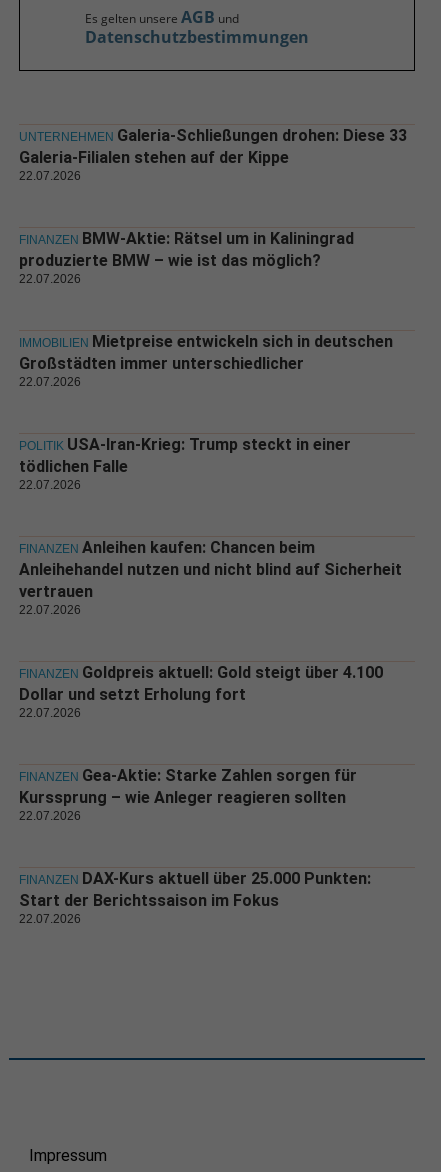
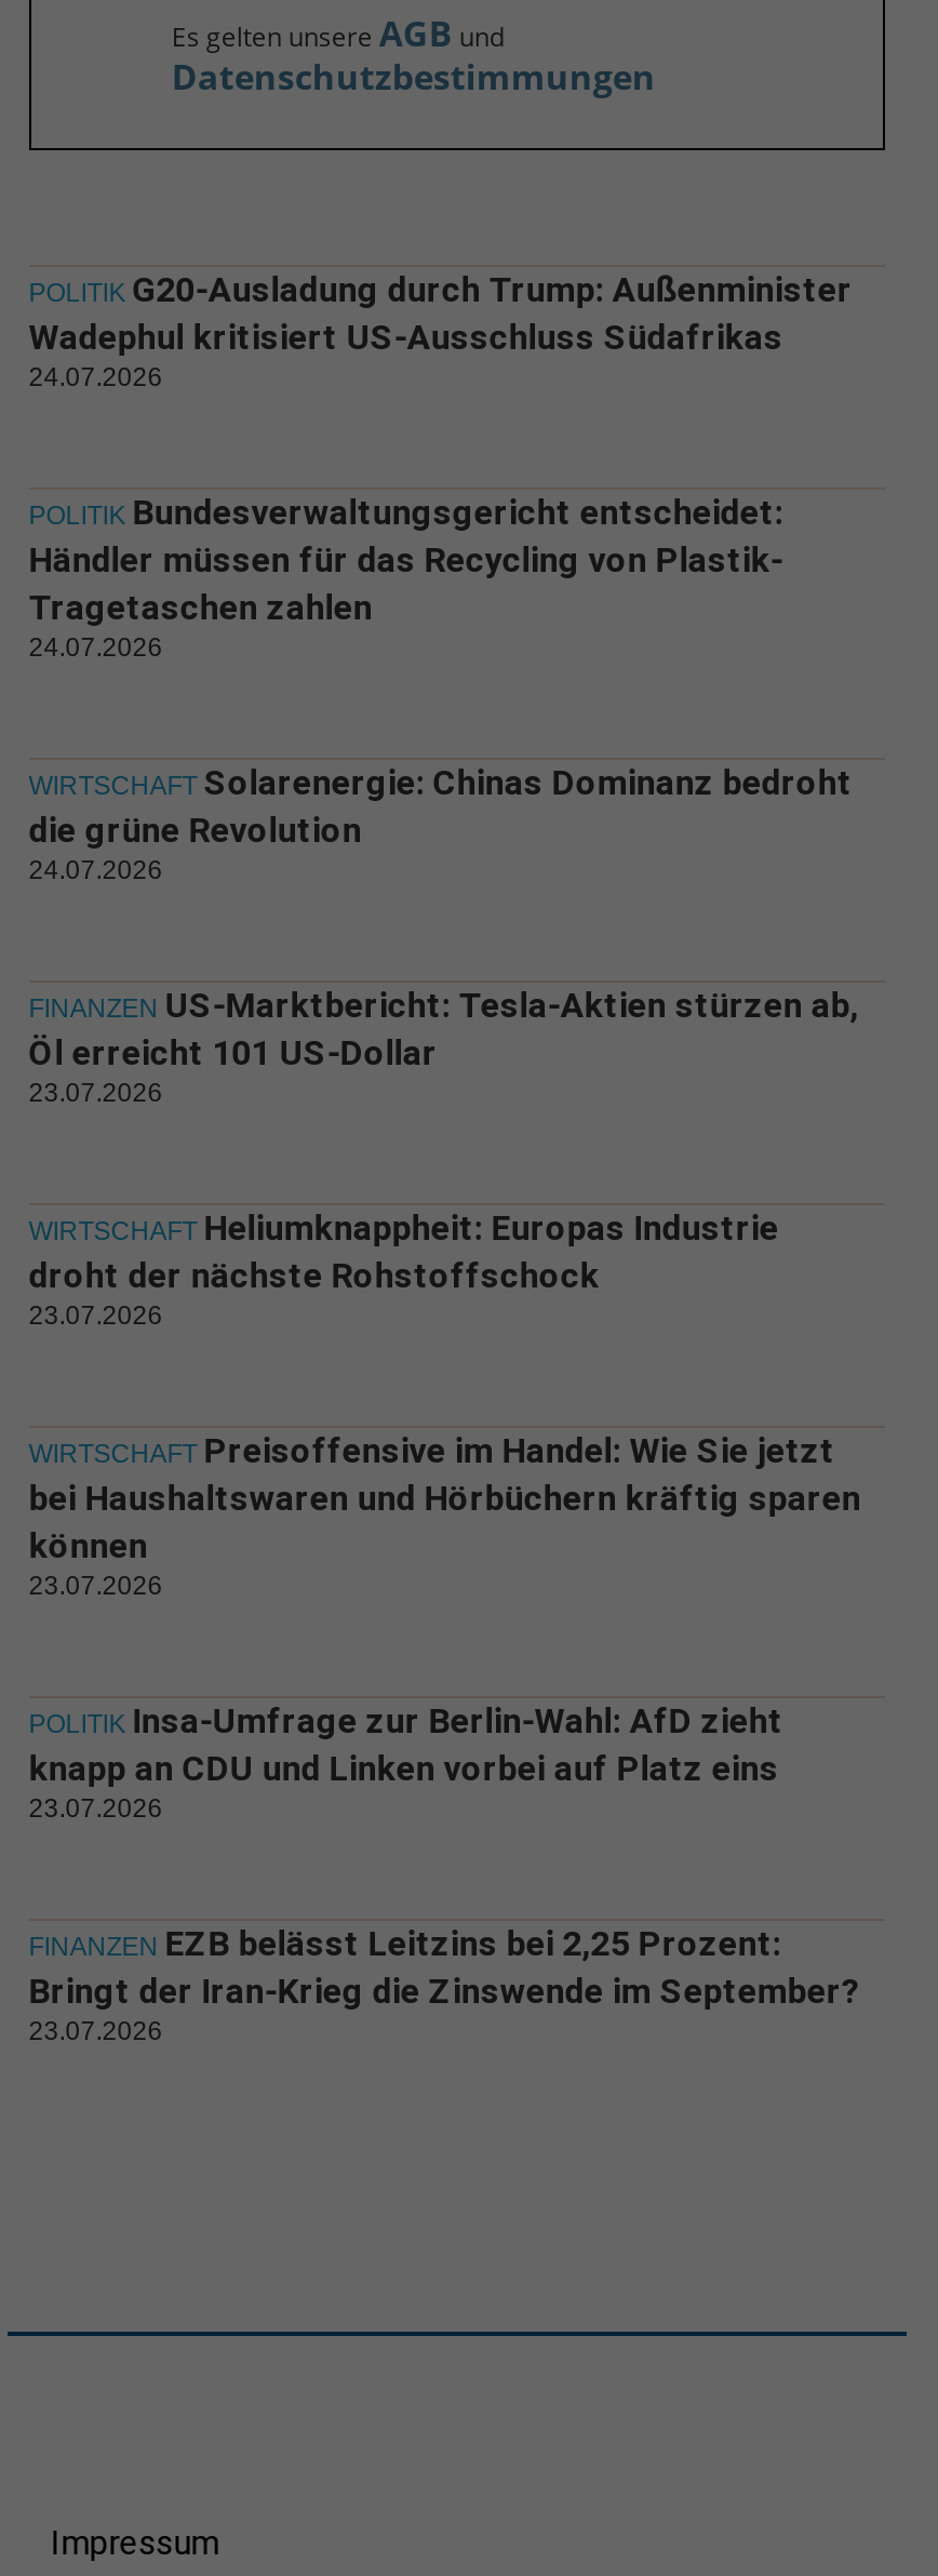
- UNTERNEHMEN Galeria-Schließungen drohen: Diese 33
- Galeria-Filialen stehen auf der Kippe
- 22.07.2026
+ POLITIK G20-Ausladung durch Trump: Außenminister
+ Wadephul kritisiert US-Ausschluss Südafrikas
+ 24.07.2026

- FINANZEN BMW-Aktie: Rätsel um in Kaliningrad
- produzierte BMW – wie ist das möglich?
- 22.07.2026
+ POLITIK Bundesverwaltungsgericht entscheidet:
+ Händler müssen für das Recycling von Plastik-
+ Tragetaschen zahlen
+ 24.07.2026

- IMMOBILIEN Mietpreise entwickeln sich in deutschen
- Großstädten immer unterschiedlicher
- 22.07.2026
+ WIRTSCHAFT Solarenergie: Chinas Dominanz bedroht
+ die grüne Revolution
+ 24.07.2026

- POLITIK USA-Iran-Krieg: Trump steckt in einer
- tödlichen Falle
- 22.07.2026
+ FINANZEN US-Marktbericht: Tesla-Aktien stürzen ab,
+ Öl erreicht 101 US-Dollar
+ 23.07.2026

- FINANZEN Anleihen kaufen: Chancen beim
- Anleihehandel nutzen und nicht blind auf Sicherheit
- vertrauen
- 22.07.2026
+ WIRTSCHAFT Heliumknappheit: Europas Industrie
+ droht der nächste Rohstoffschock
+ 23.07.2026

- FINANZEN Goldpreis aktuell: Gold steigt über 4.100
- Dollar und setzt Erholung fort
- 22.07.2026
+ WIRTSCHAFT Preisoffensive im Handel: Wie Sie jetzt
+ bei Haushaltswaren und Hörbüchern kräftig sparen
+ können
+ 23.07.2026

- FINANZEN Gea-Aktie: Starke Zahlen sorgen für
- Kurssprung – wie Anleger reagieren sollten
- 22.07.2026
+ POLITIK Insa-Umfrage zur Berlin-Wahl: AfD zieht
+ knapp an CDU und Linken vorbei auf Platz eins
+ 23.07.2026

- FINANZEN DAX-Kurs aktuell über 25.000 Punkten:
- Start der Berichtssaison im Fokus
- 22.07.2026
+ FINANZEN EZB belässt Leitzins bei 2,25 Prozent:
+ Bringt der Iran-Krieg die Zinswende im September?
+ 23.07.2026
